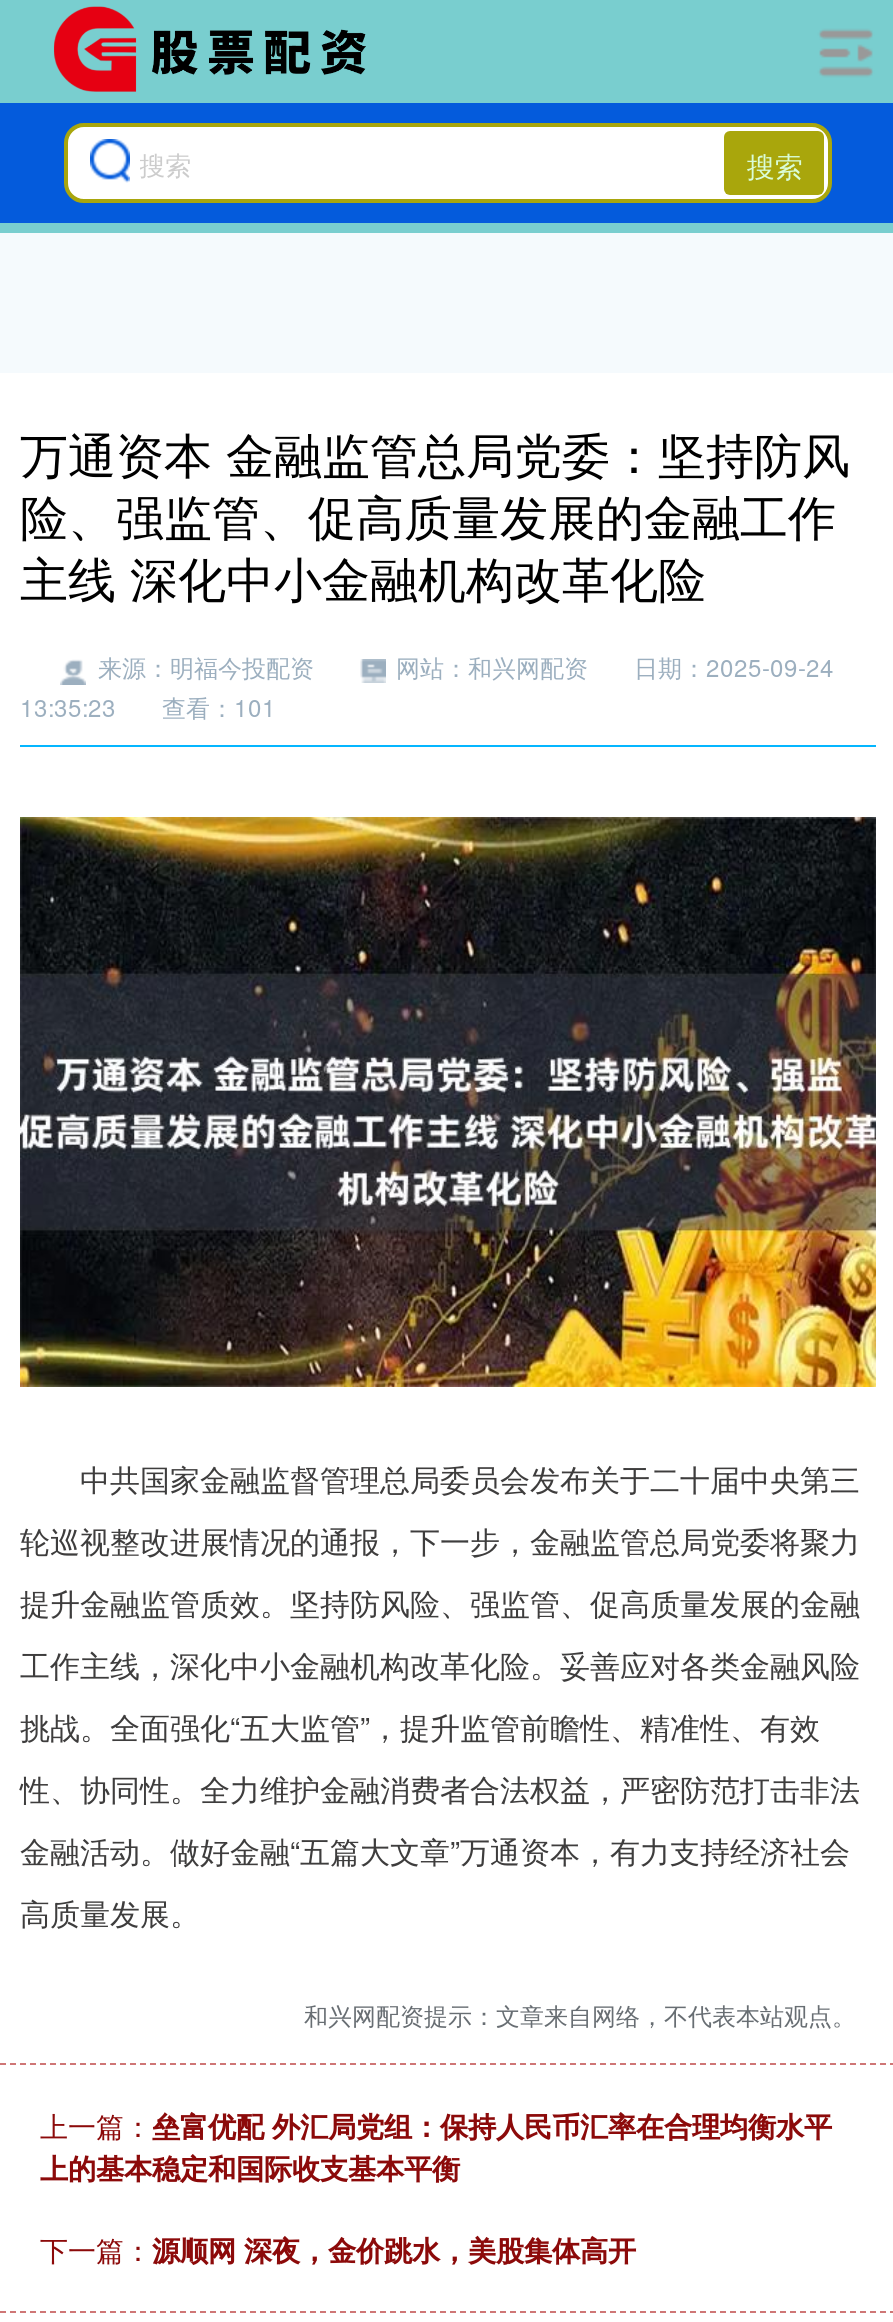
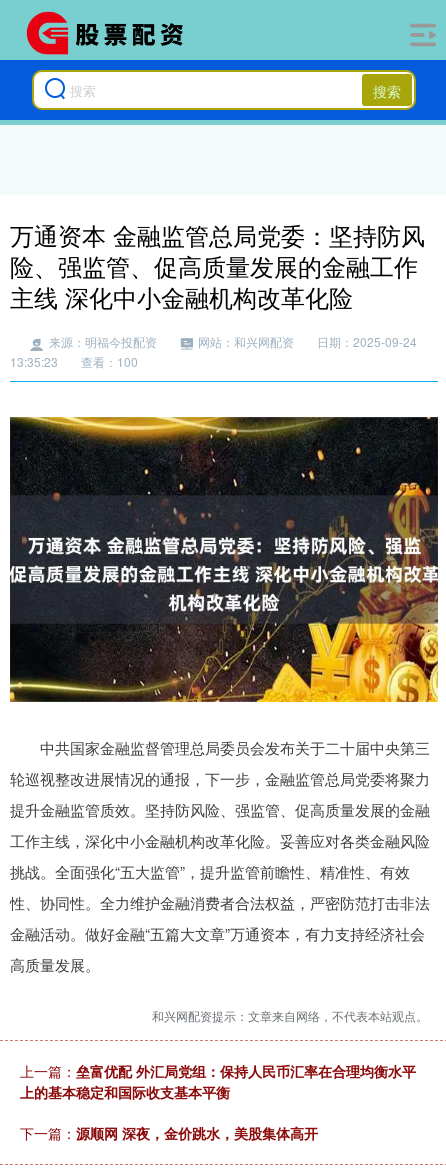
- 13:35:23 查看：101
+ 13:35:23 查看：100
